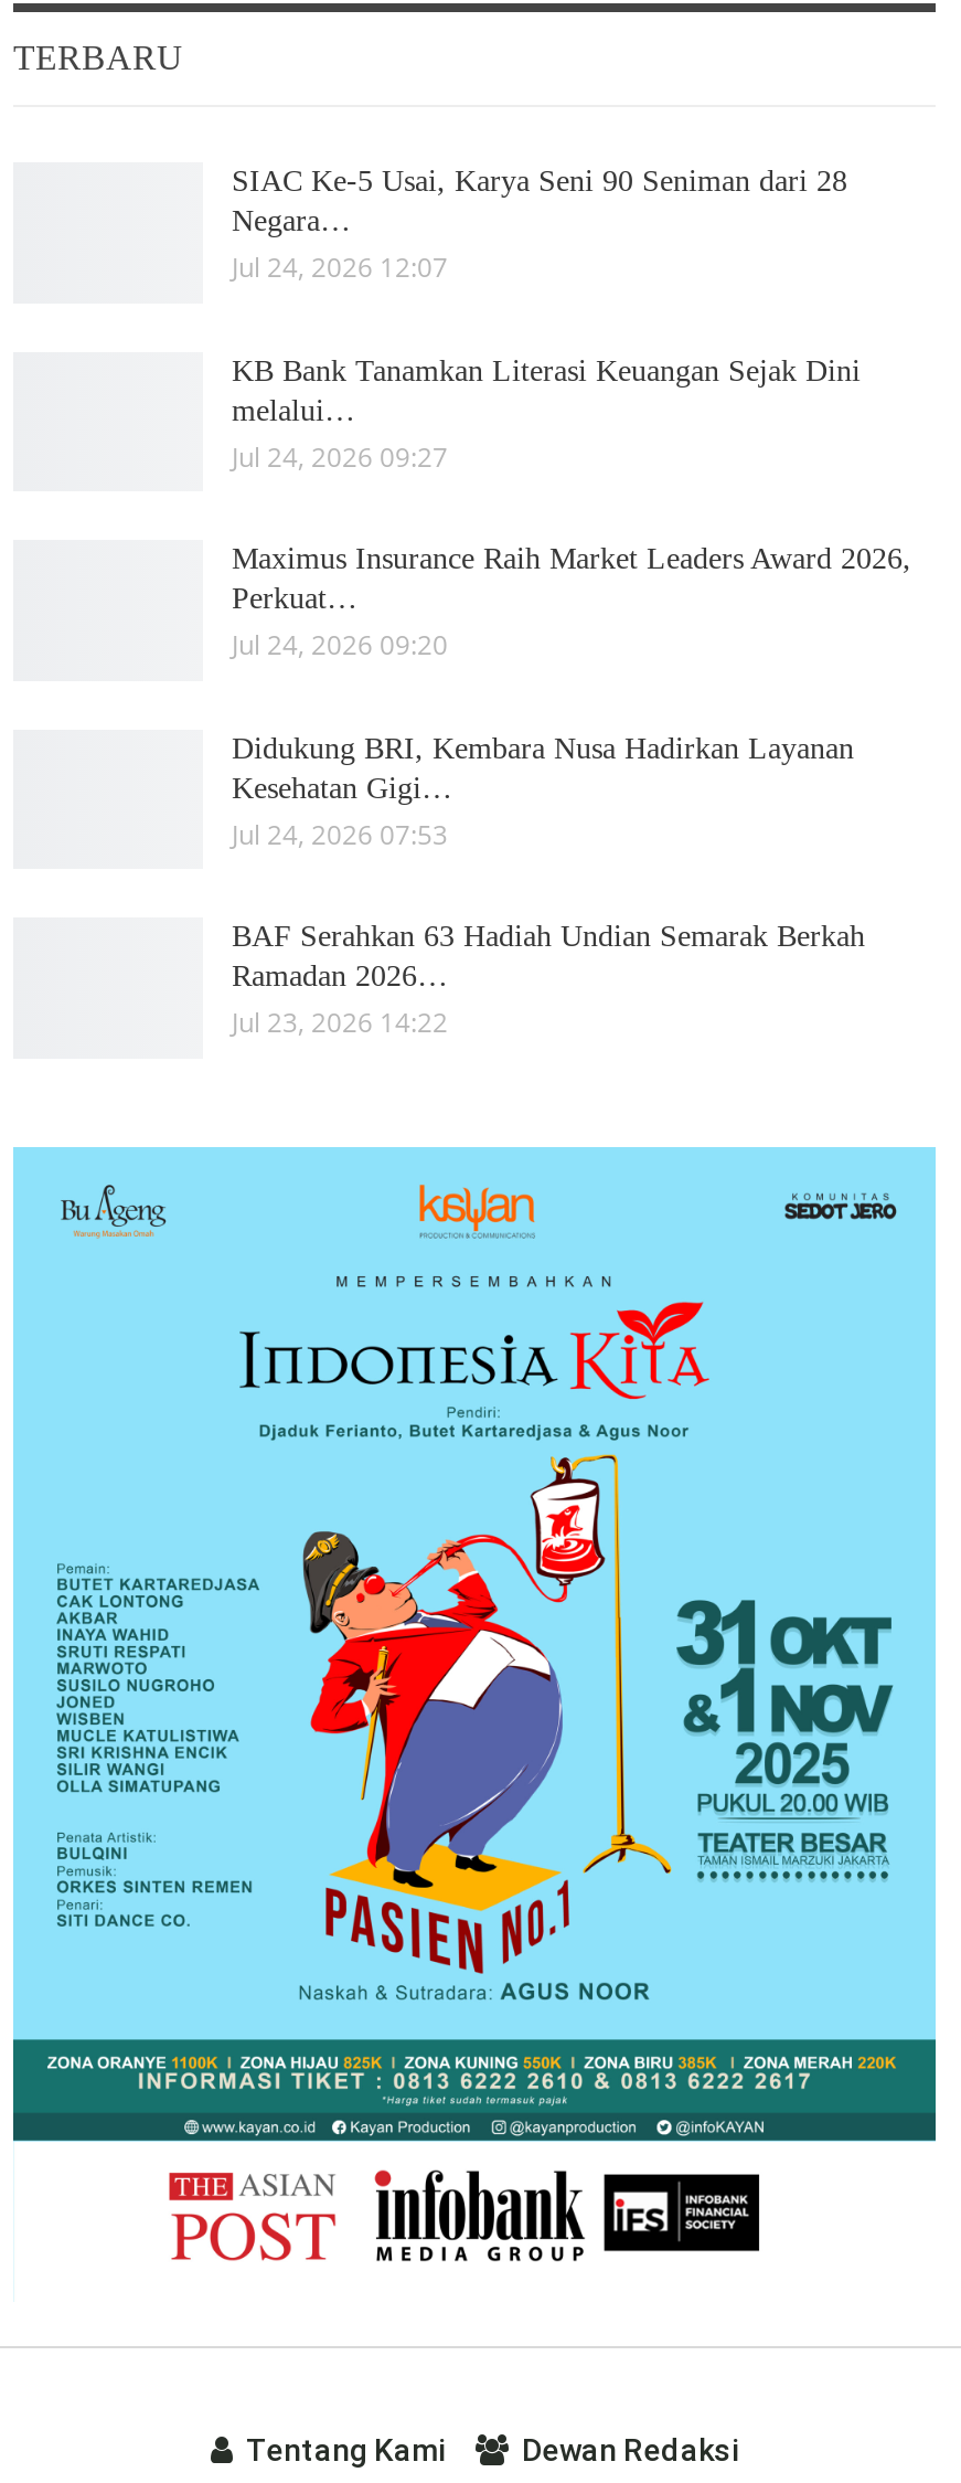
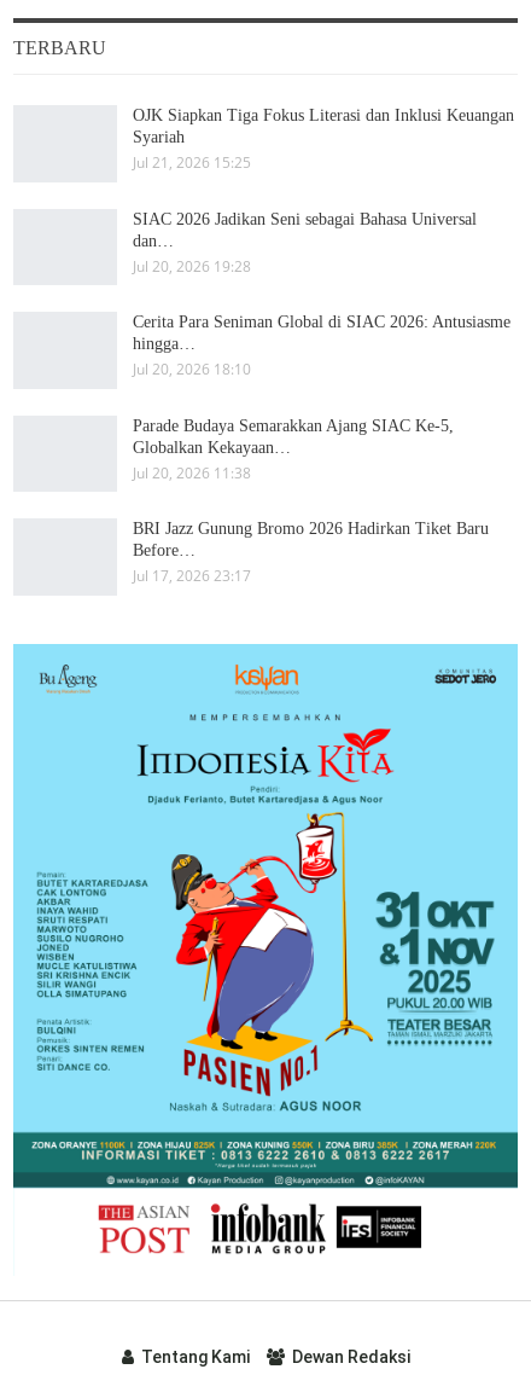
- SIAC Ke-5 Usai, Karya Seni 90 Seniman dari 28
- Negara…
- Jul 24, 2026 12:07
+ OJK Siapkan Tiga Fokus Literasi dan Inklusi Keuangan
+ Syariah
+ Jul 21, 2026 15:25

- KB Bank Tanamkan Literasi Keuangan Sejak Dini
- melalui…
- Jul 24, 2026 09:27
+ SIAC 2026 Jadikan Seni sebagai Bahasa Universal
+ dan…
+ Jul 20, 2026 19:28

- Maximus Insurance Raih Market Leaders Award 2026,
- Perkuat…
- Jul 24, 2026 09:20
+ Cerita Para Seniman Global di SIAC 2026: Antusiasme
+ hingga…
+ Jul 20, 2026 18:10

- Didukung BRI, Kembara Nusa Hadirkan Layanan
- Kesehatan Gigi…
- Jul 24, 2026 07:53
+ Parade Budaya Semarakkan Ajang SIAC Ke-5,
+ Globalkan Kekayaan…
+ Jul 20, 2026 11:38

- BAF Serahkan 63 Hadiah Undian Semarak Berkah
- Ramadan 2026…
- Jul 23, 2026 14:22
+ BRI Jazz Gunung Bromo 2026 Hadirkan Tiket Baru
+ Before…
+ Jul 17, 2026 23:17
